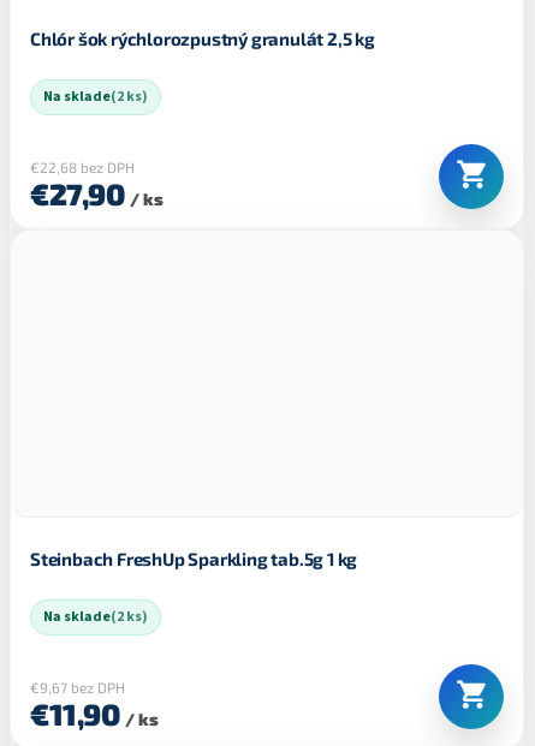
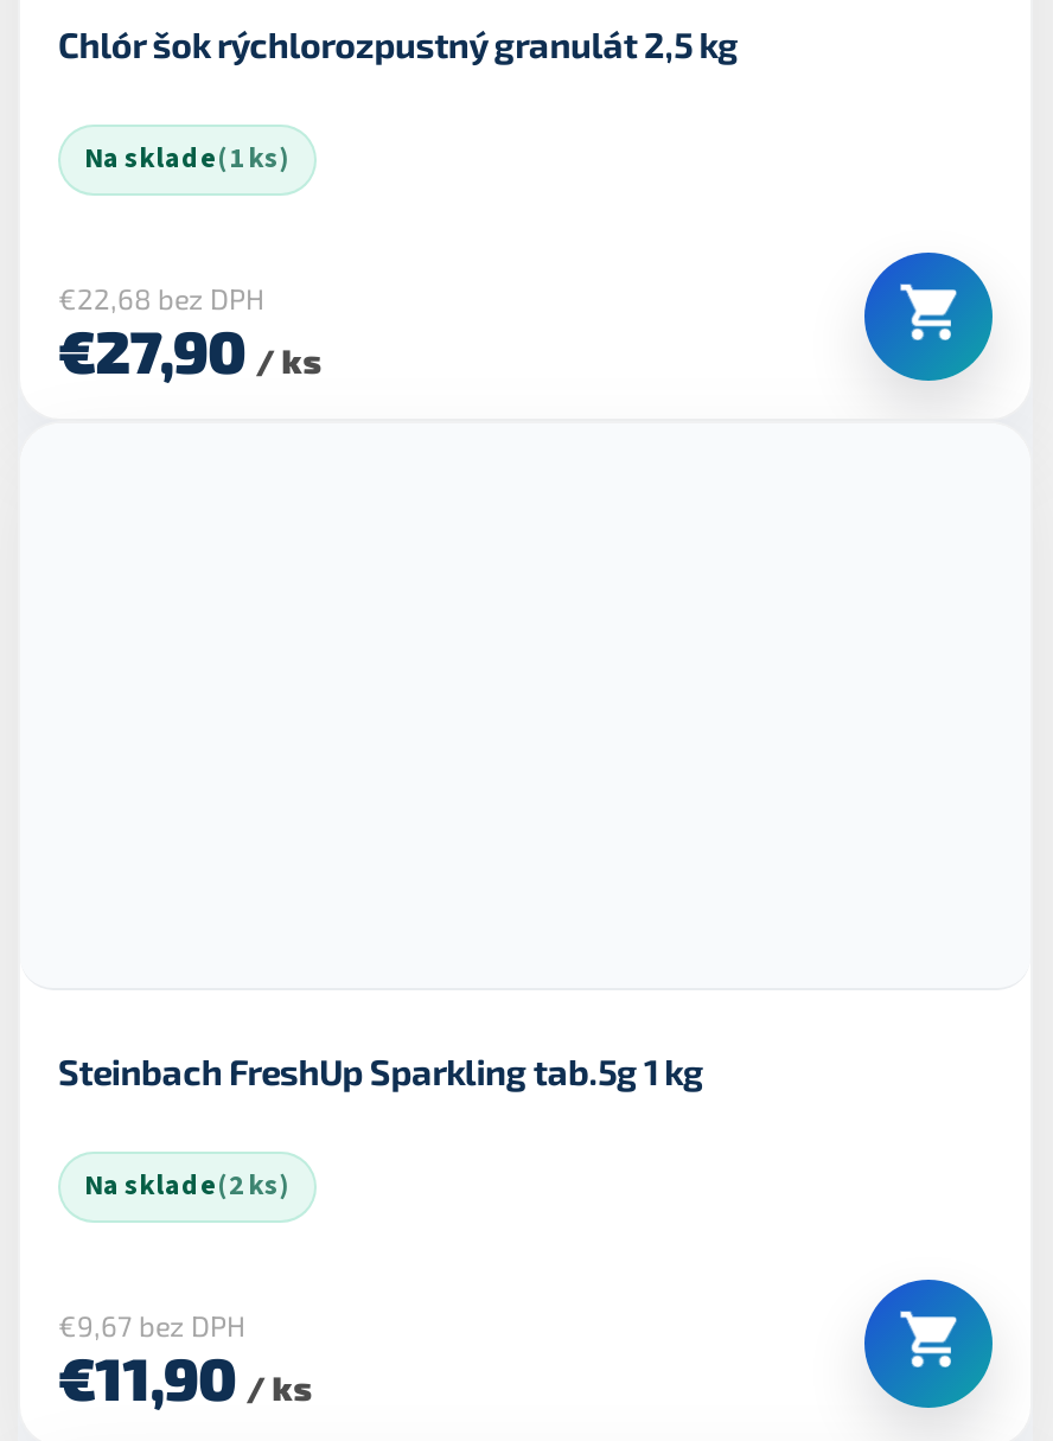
- Na sklade(2 ks)
+ Na sklade(1 ks)
